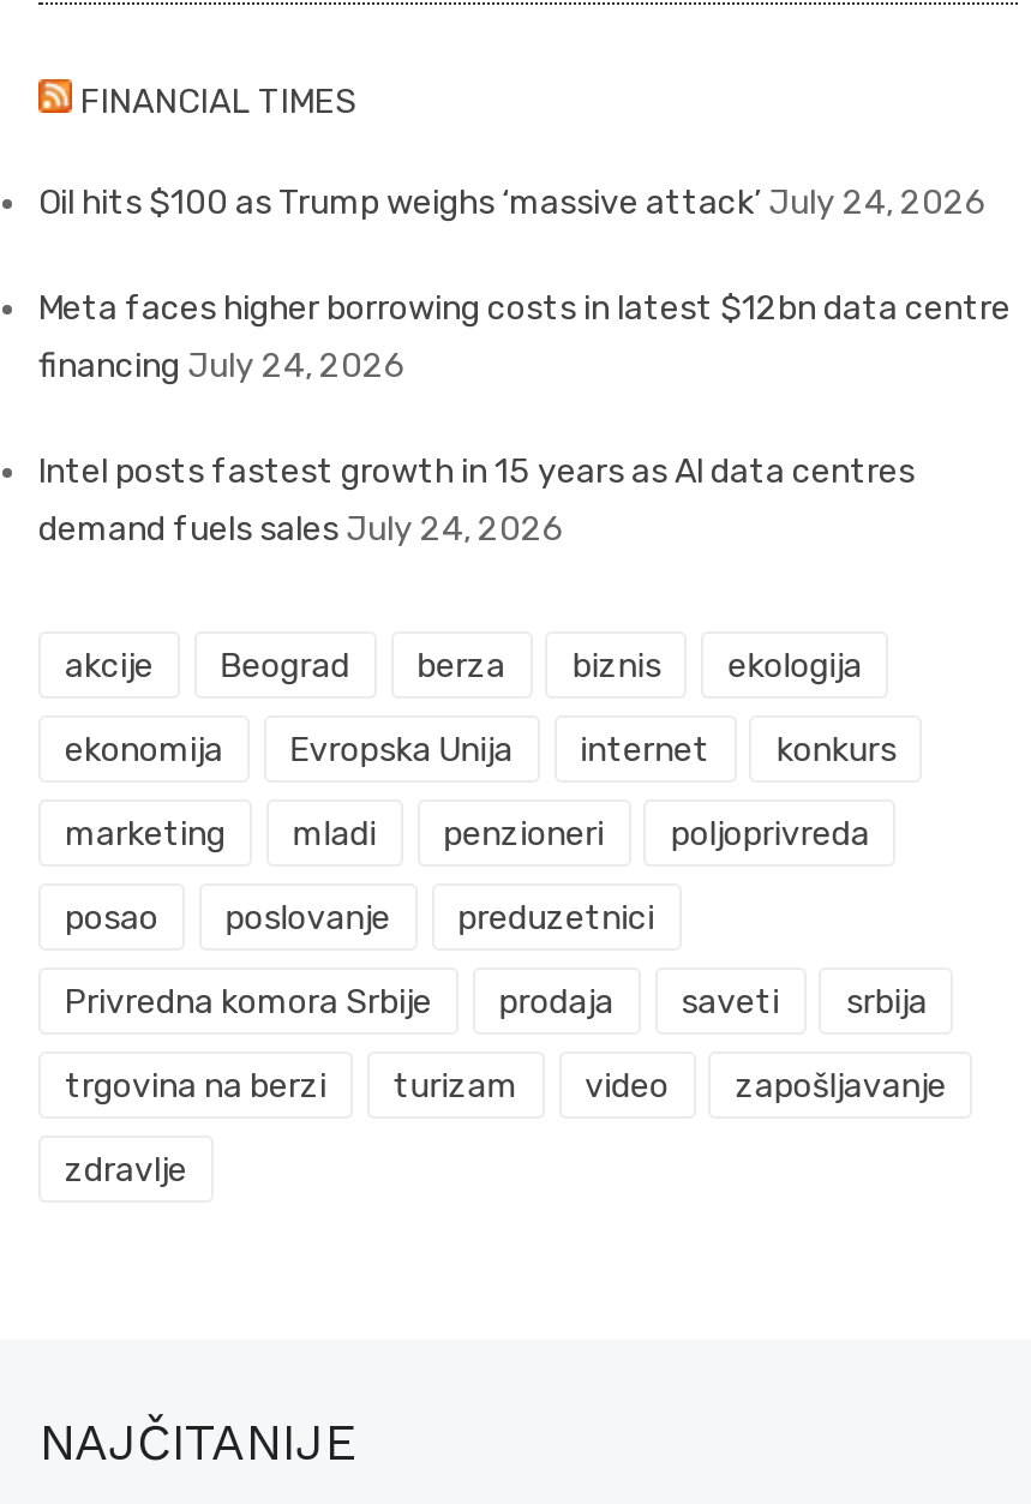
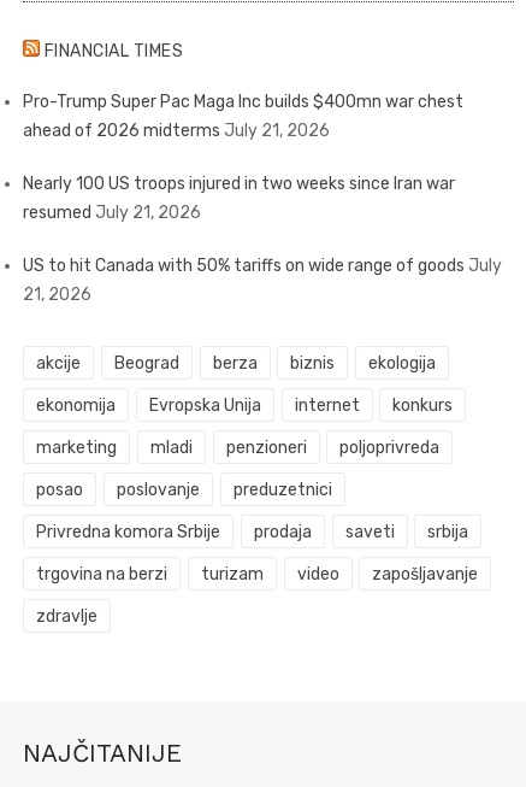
- Oil hits $100 as Trump weighs ‘massive attack’ July 24, 2026
+ Pro-Trump Super Pac Maga Inc builds $400mn war chest
+ ahead of 2026 midterms July 21, 2026

- Meta faces higher borrowing costs in latest $12bn data centre
- financing July 24, 2026
+ Nearly 100 US troops injured in two weeks since Iran war
+ resumed July 21, 2026

- Intel posts fastest growth in 15 years as AI data centres
- demand fuels sales July 24, 2026
+ US to hit Canada with 50% tariffs on wide range of goods July
+ 21, 2026
